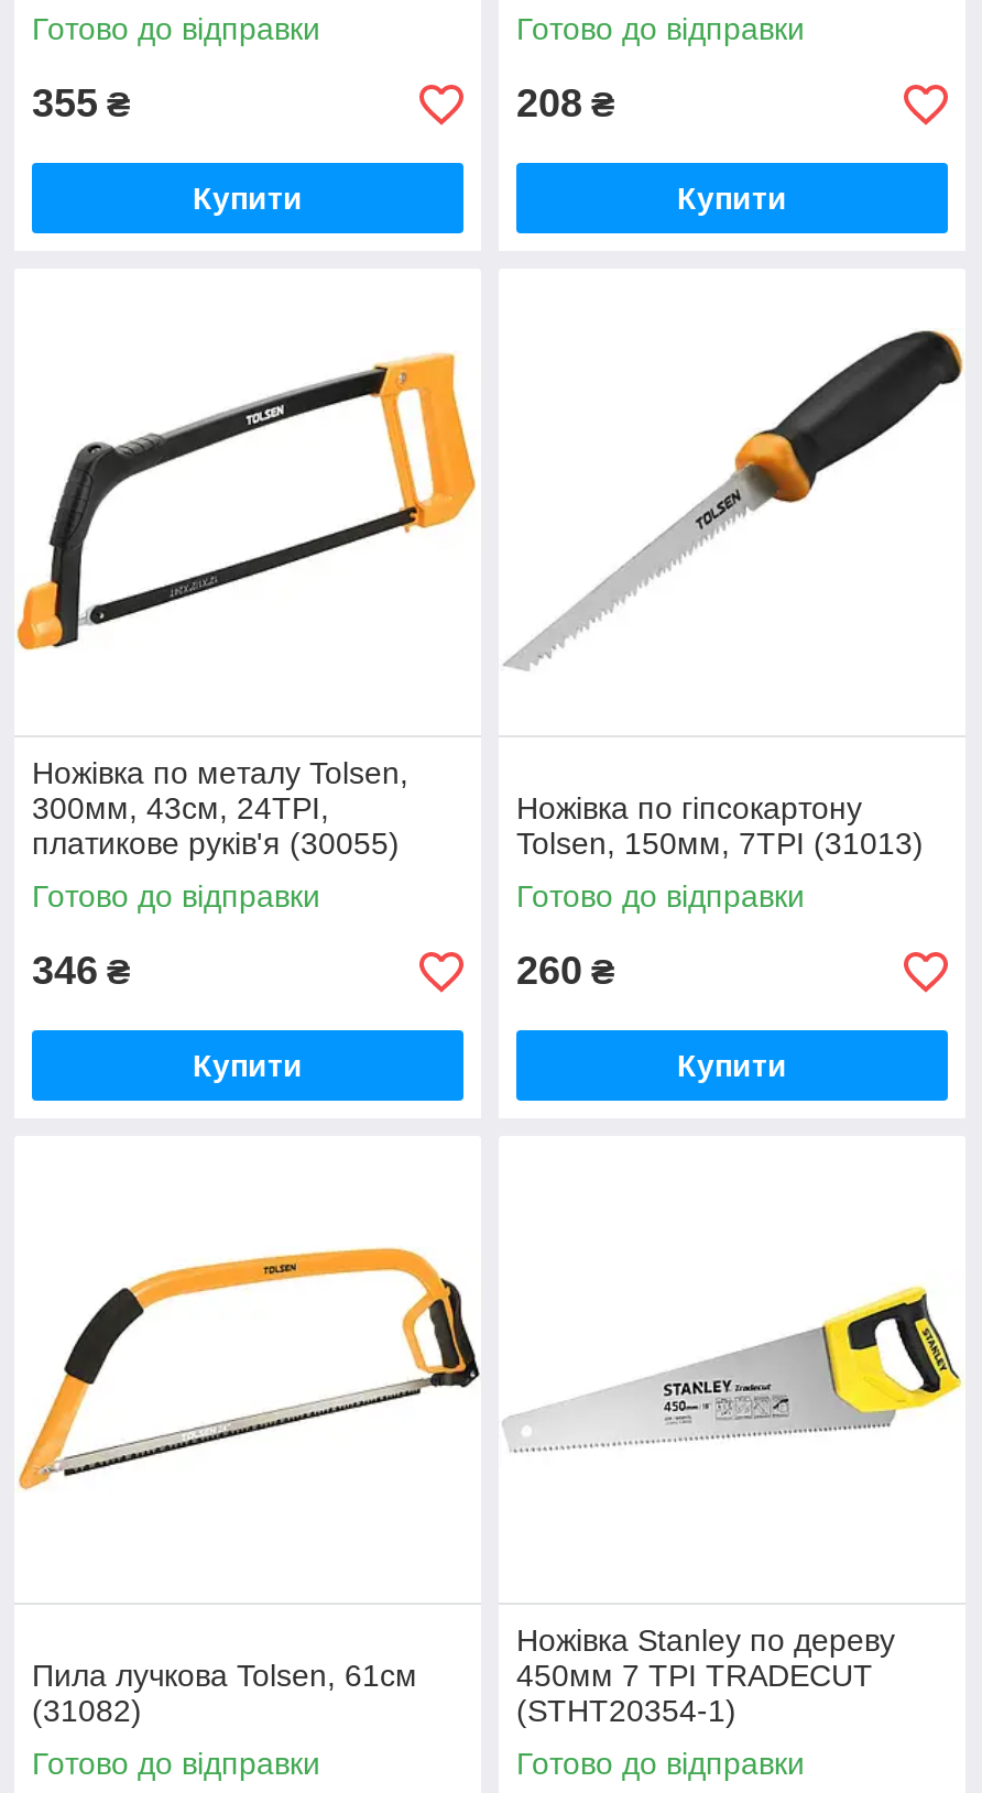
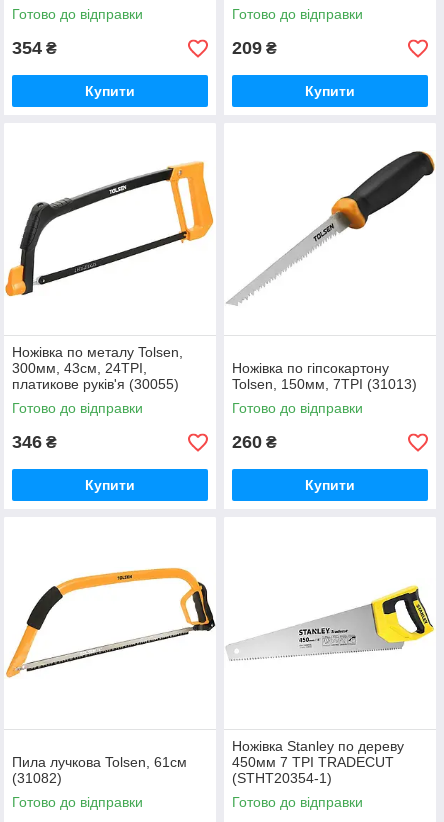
- 355 ₴
+ 354 ₴

- 208 ₴
+ 209 ₴
